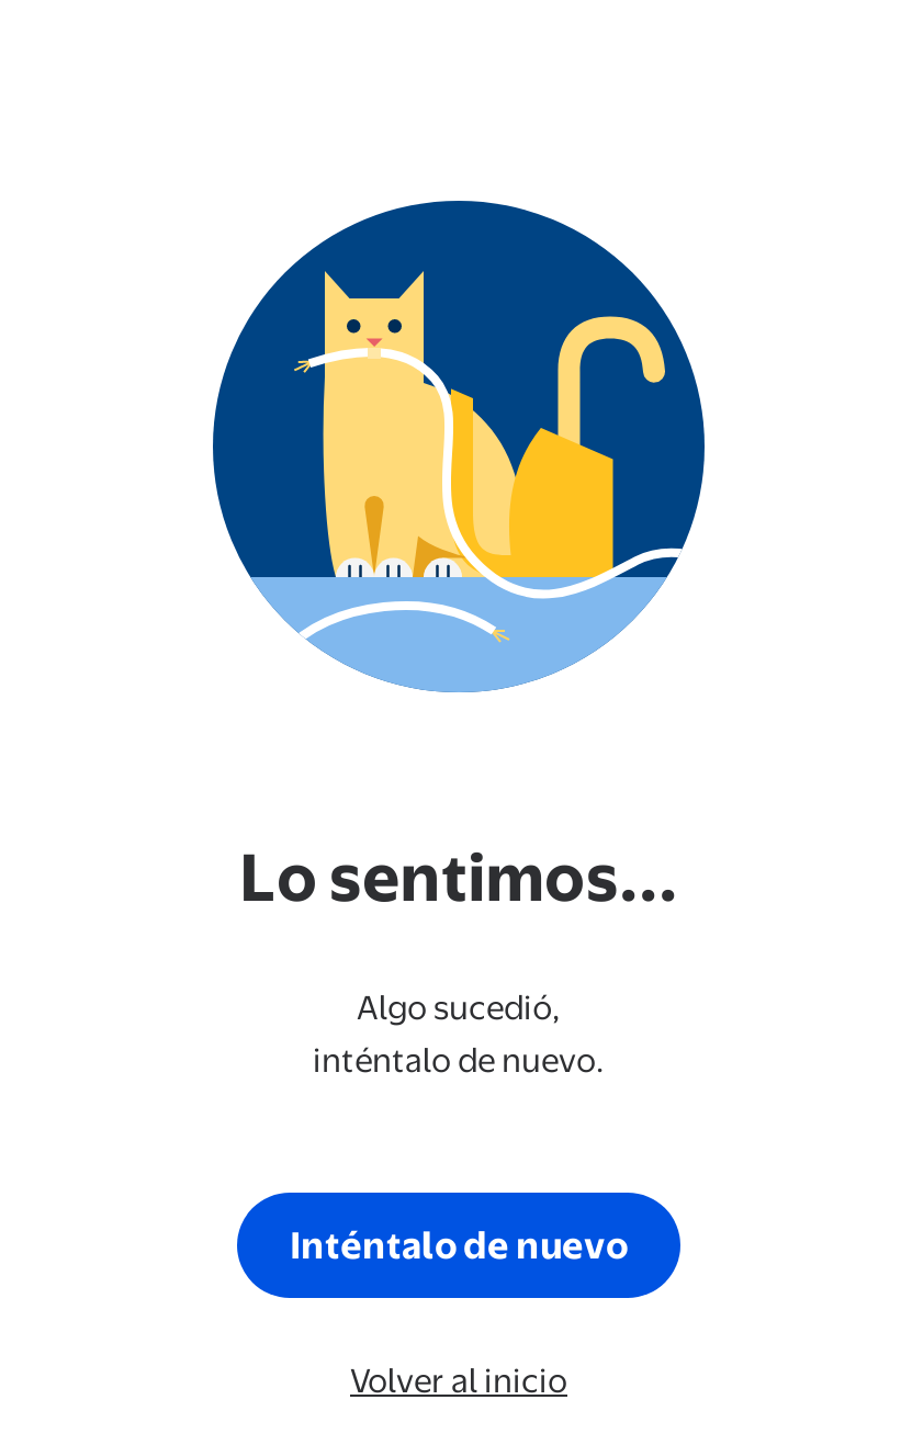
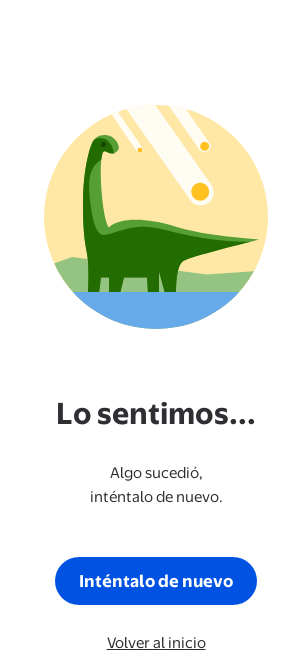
- [image]
+ [image]
